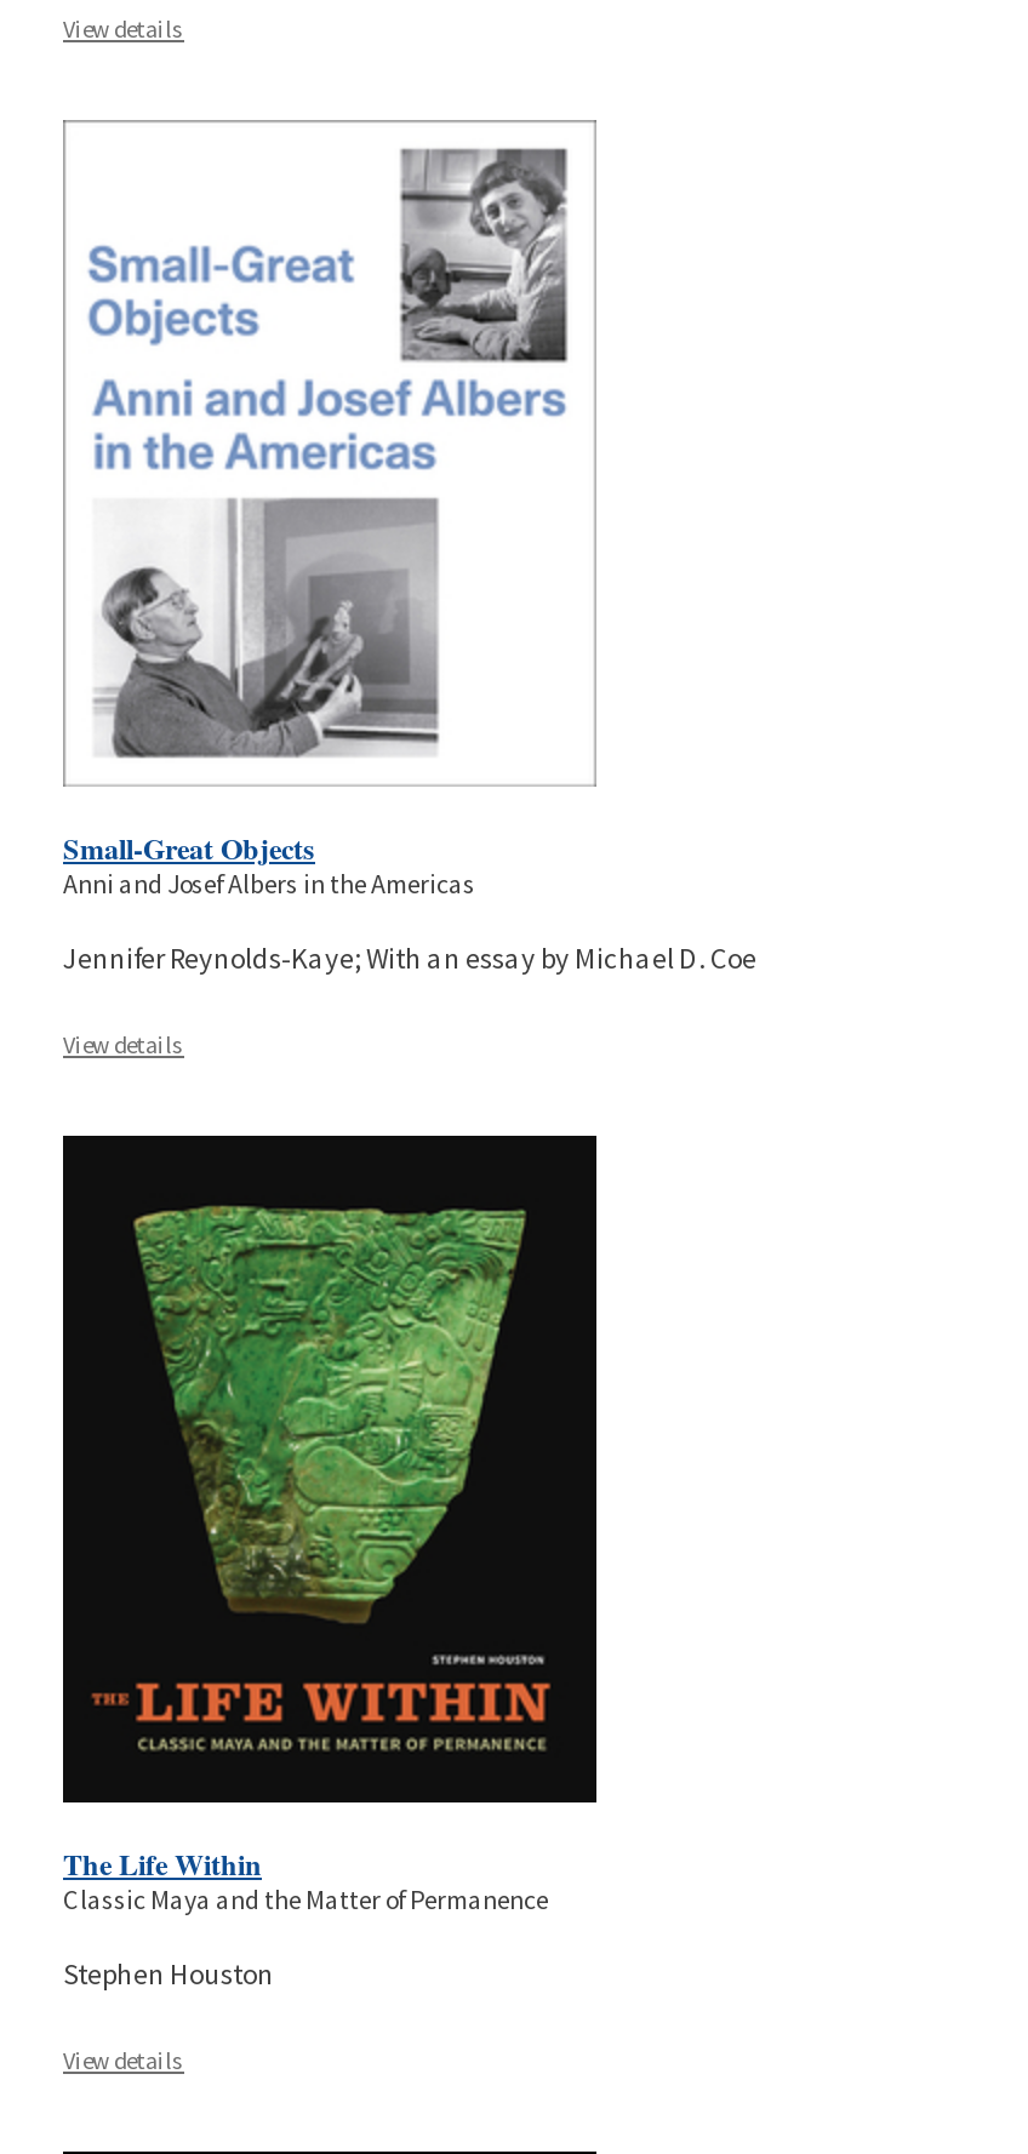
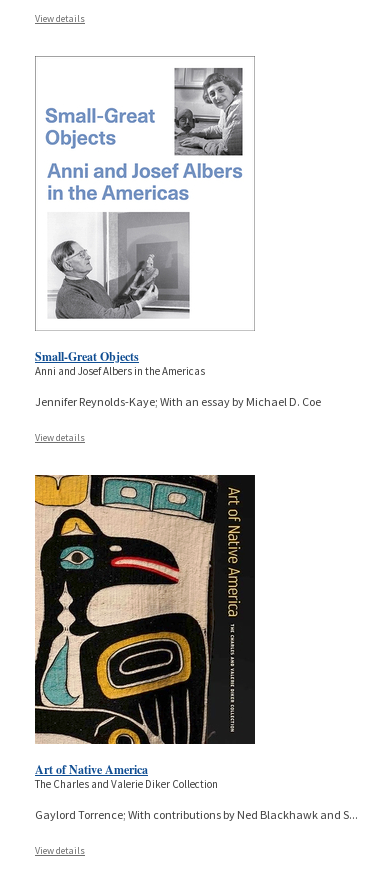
- [image]
- The Life Within
- Classic Maya and the Matter of Permanence
+ [image]
+ Art of Native America
+ The Charles and Valerie Diker Collection

- Stephen Houston
+ Gaylord Torrence; With contributions by Ned Blackhawk and S...
